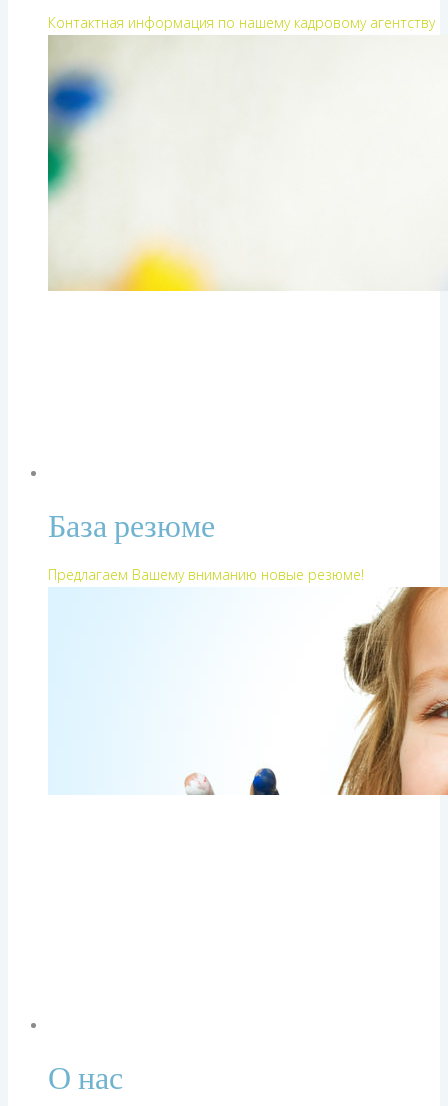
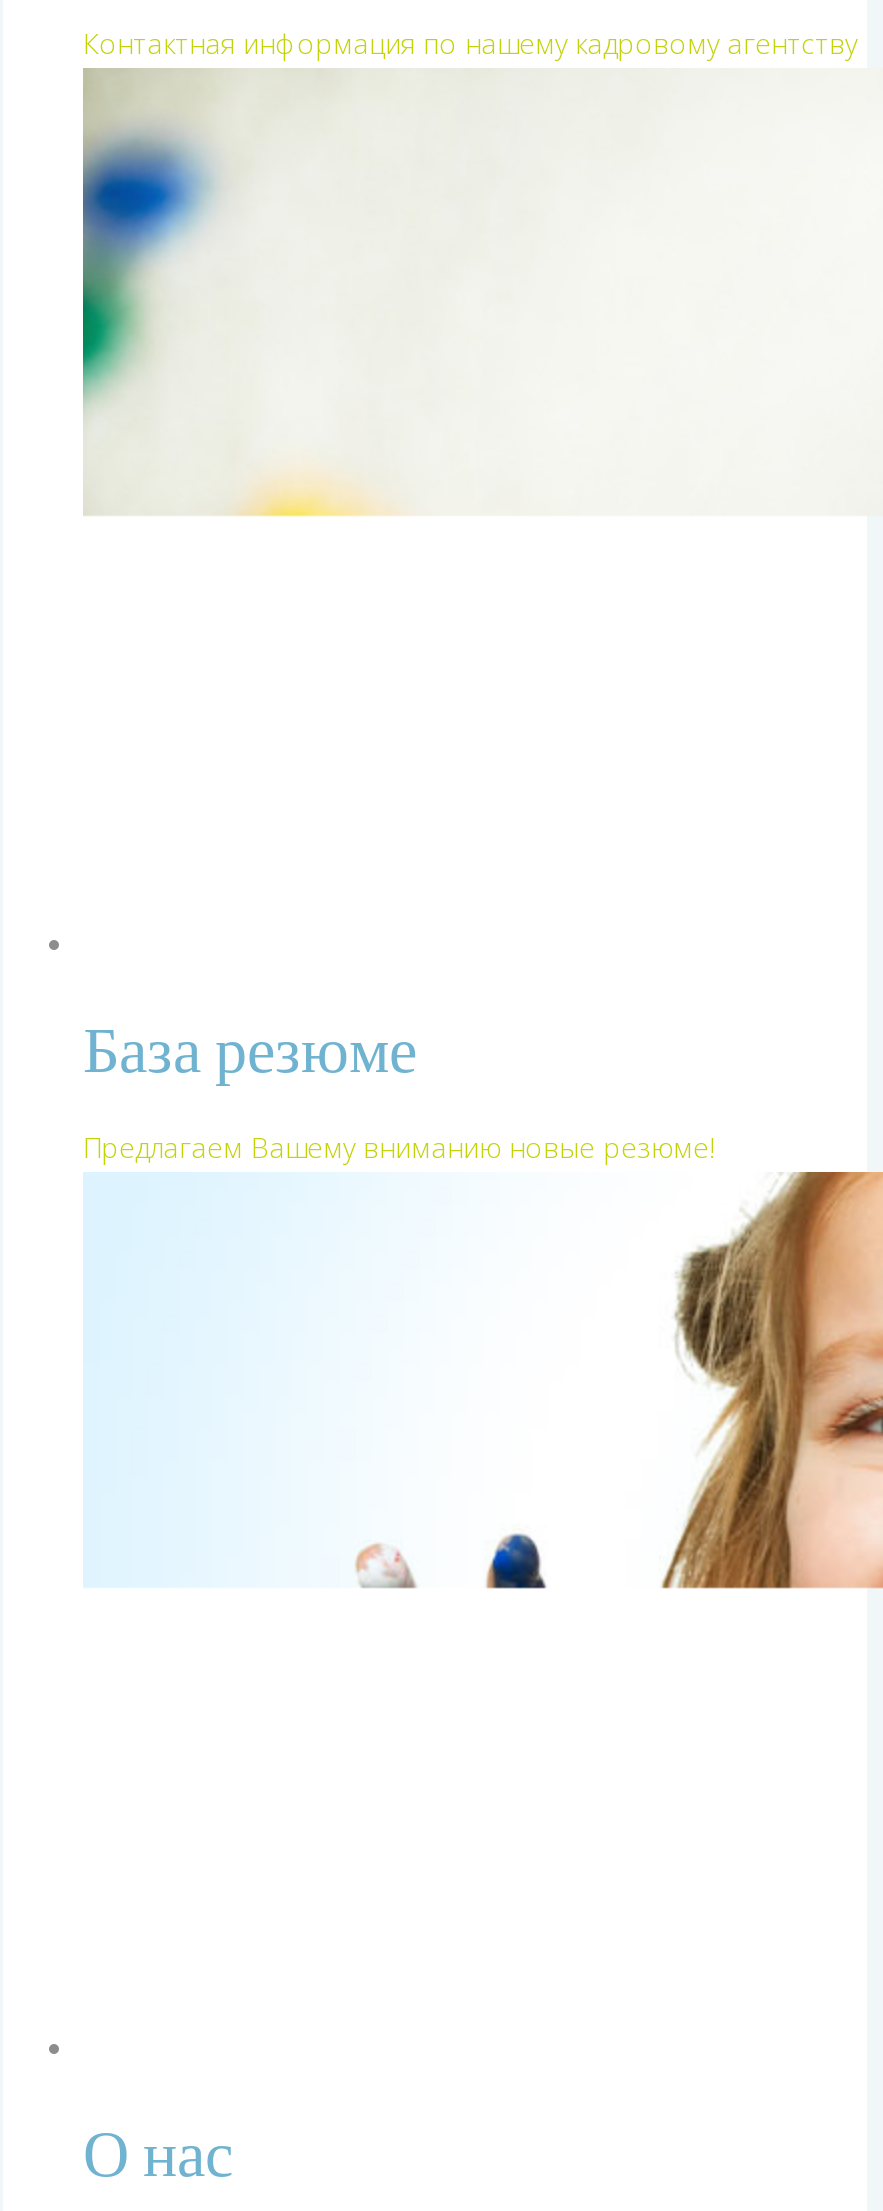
- [image]
